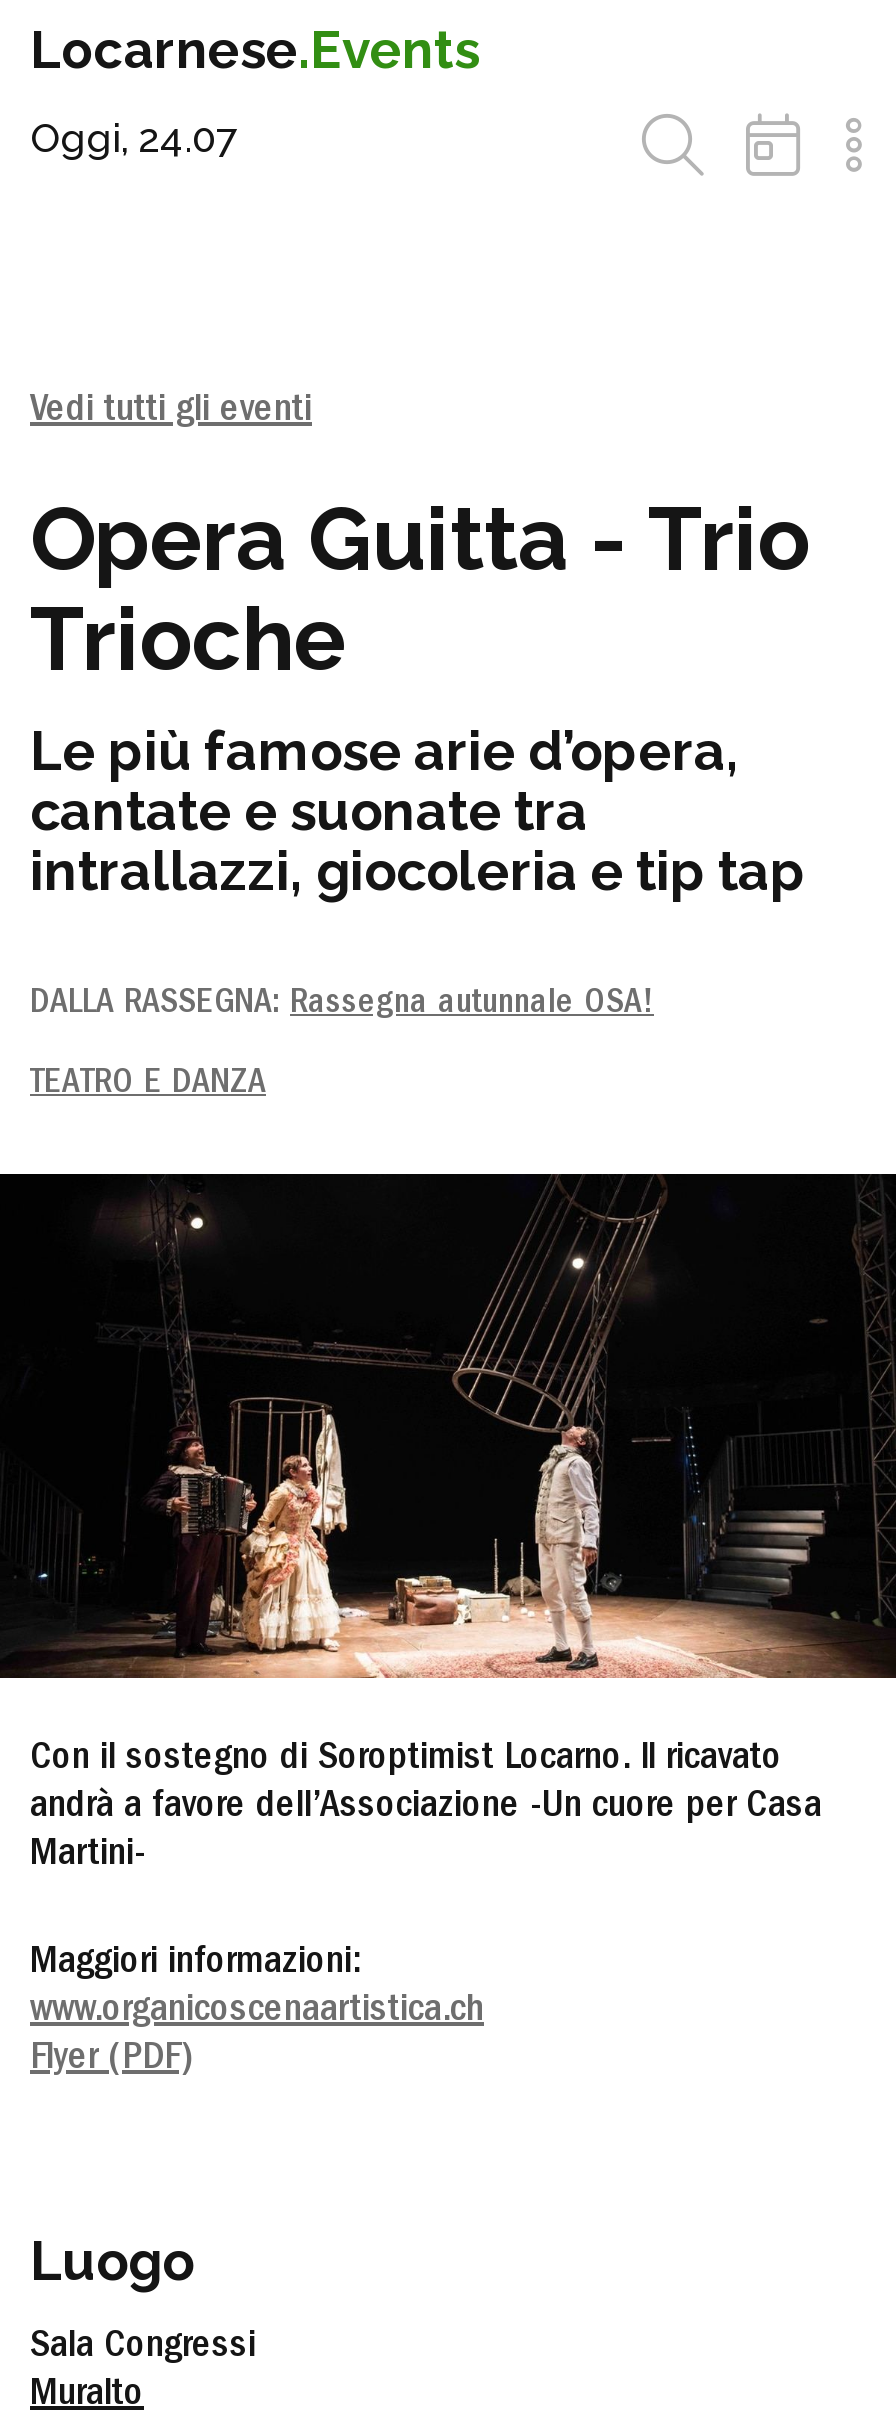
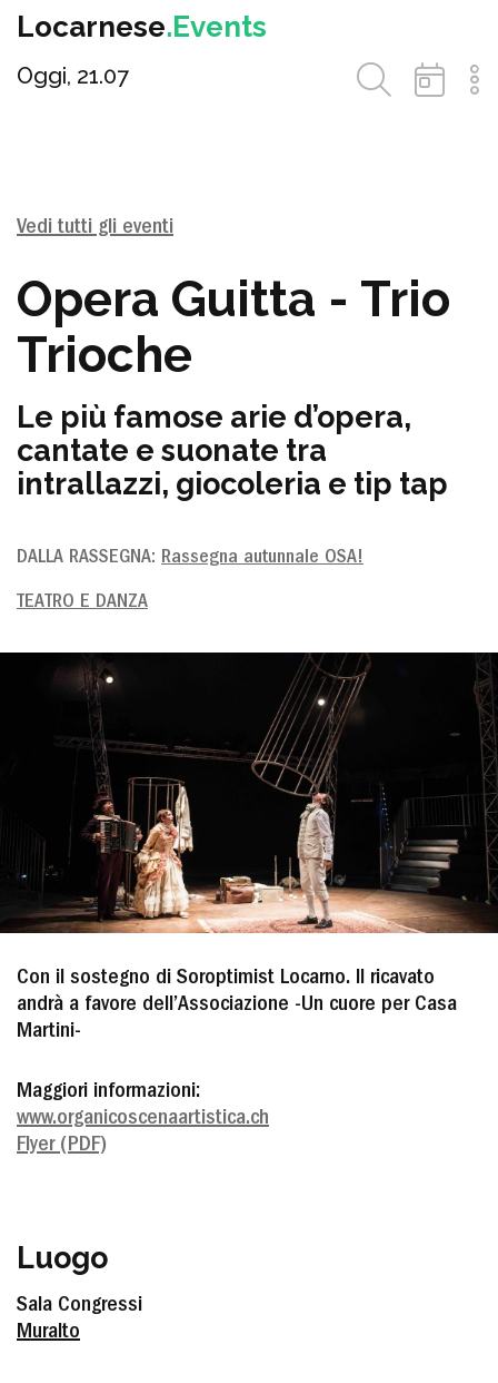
- Oggi, 24.07
+ Oggi, 21.07
